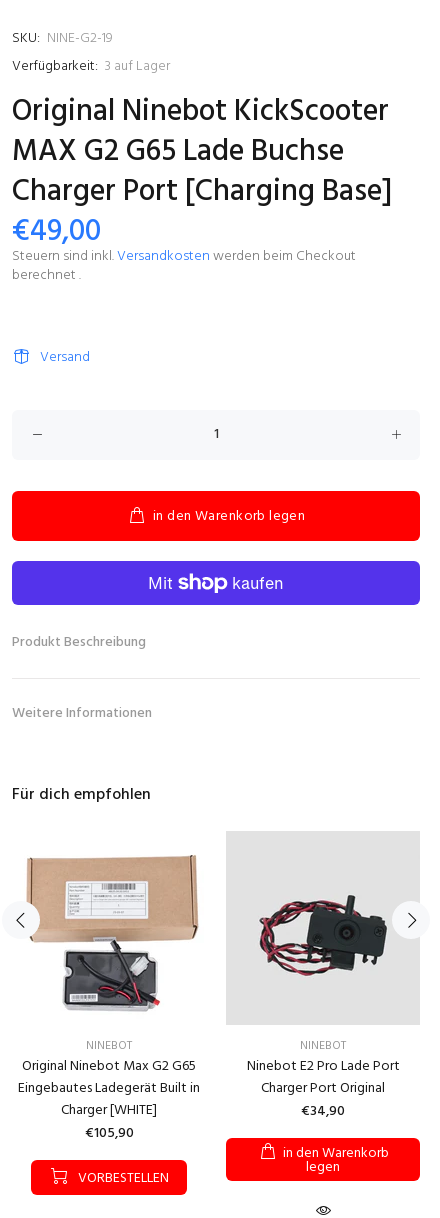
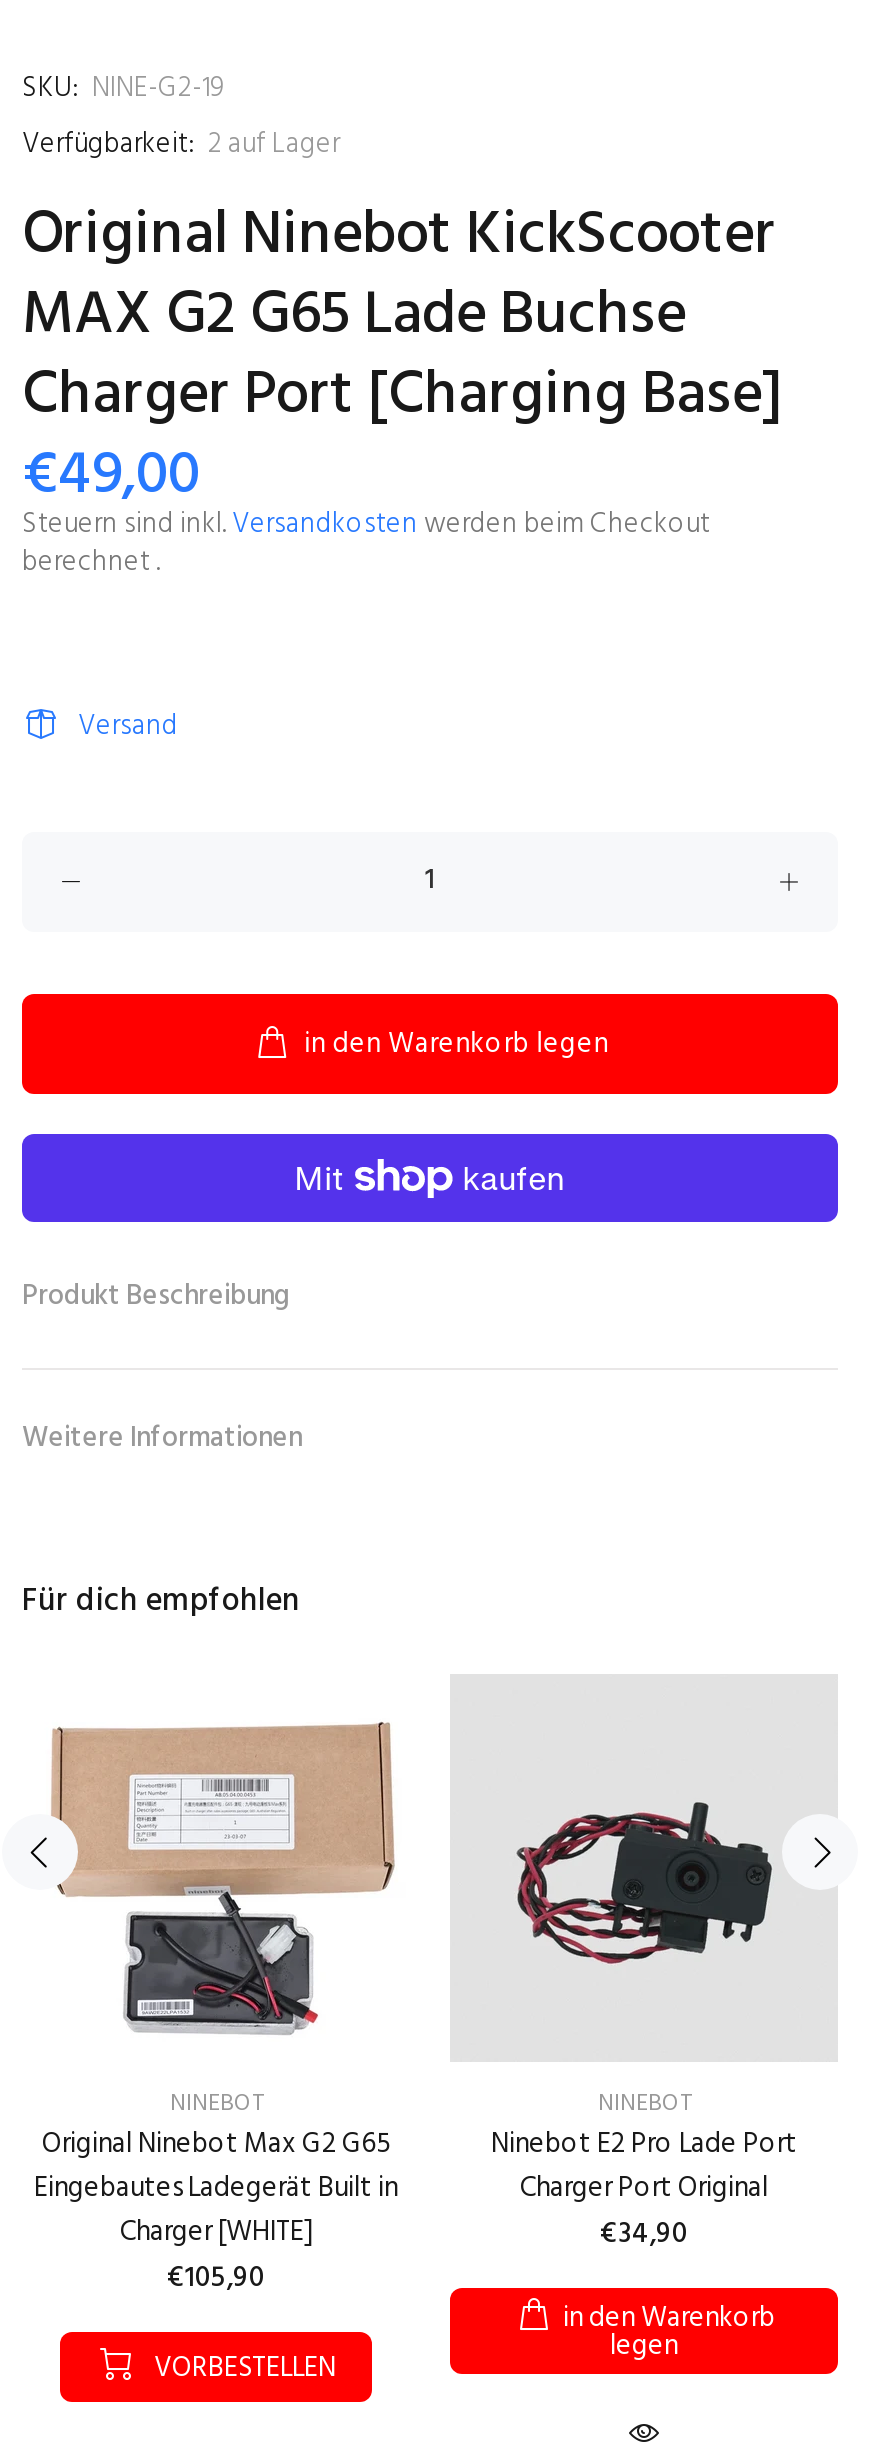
- Verfügbarkeit: 3 auf Lager
+ Verfügbarkeit: 2 auf Lager
